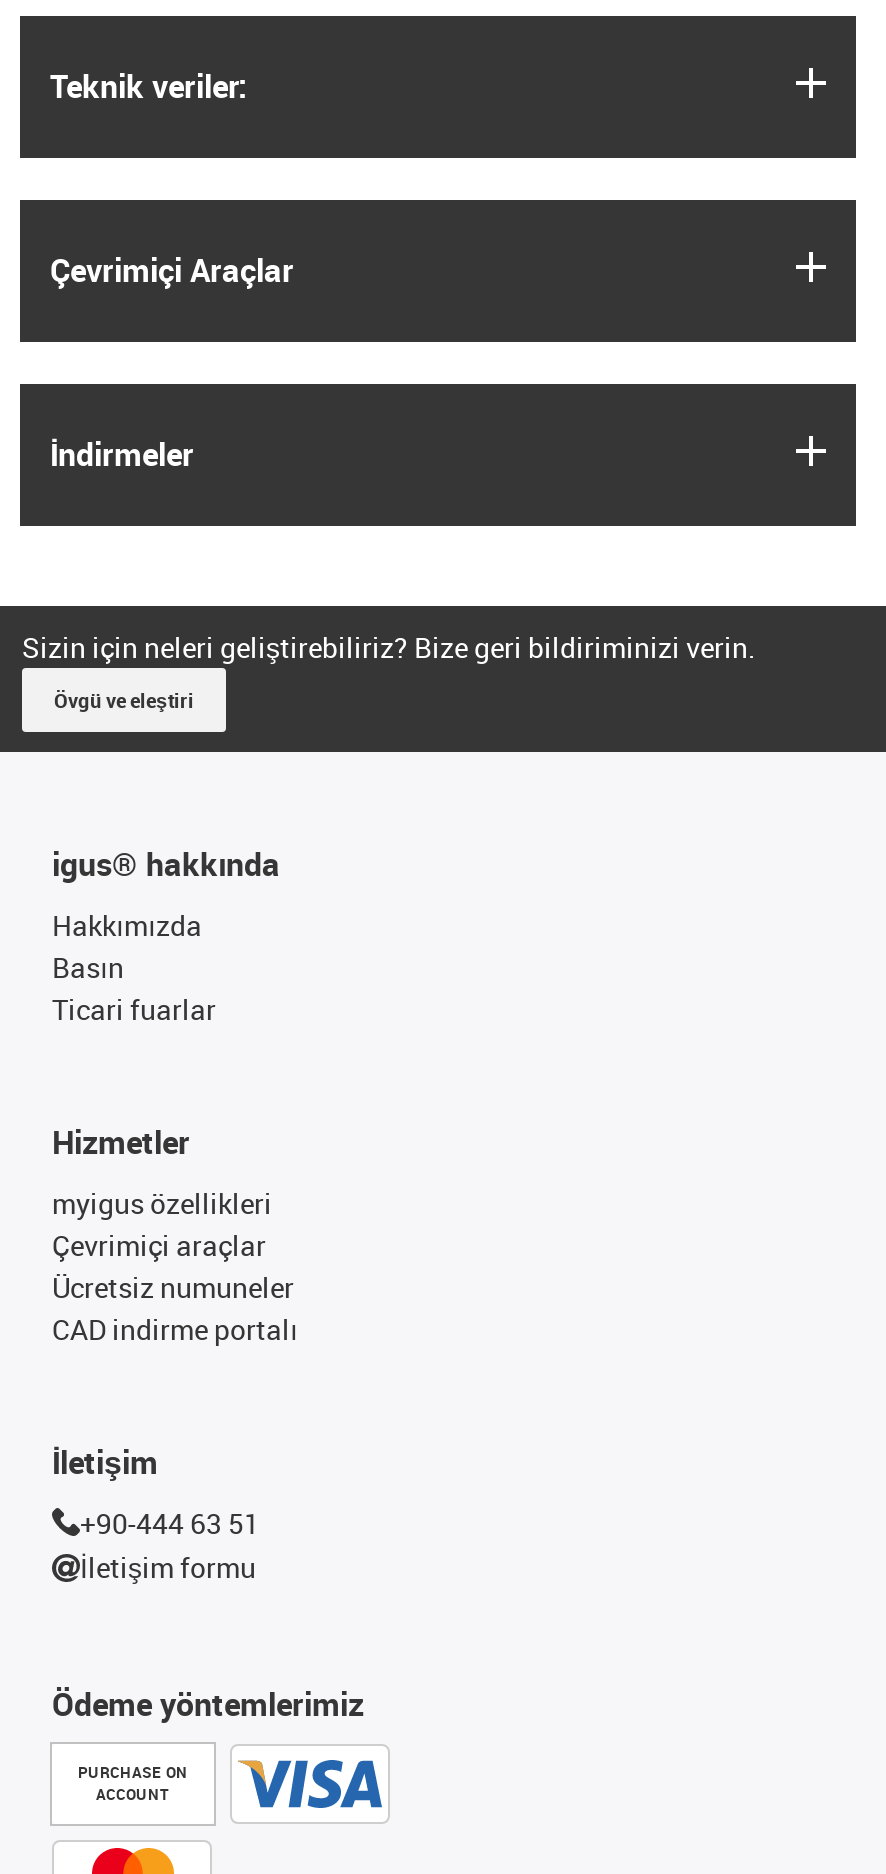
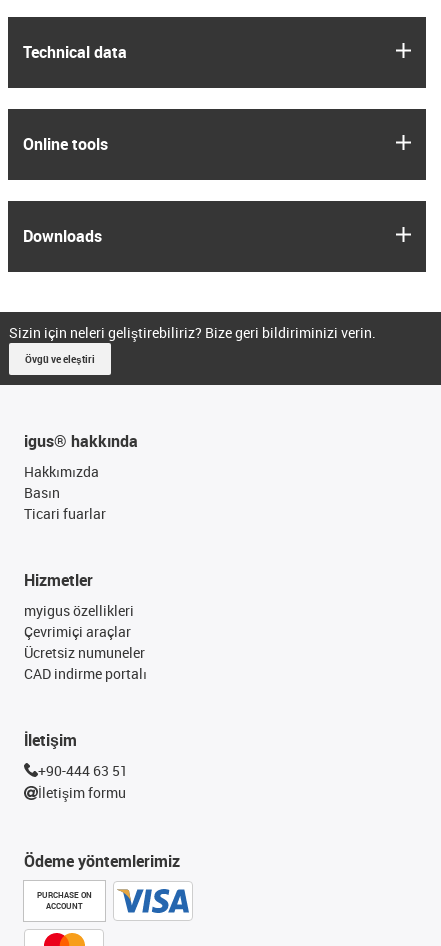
- Teknik veriler:
+ Technical data

- Çevrimiçi Araçlar
+ Online tools

- İndirmeler
+ Downloads
